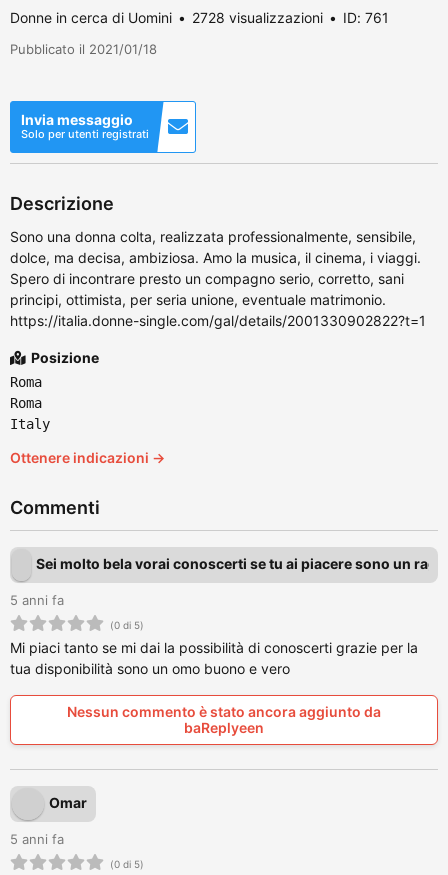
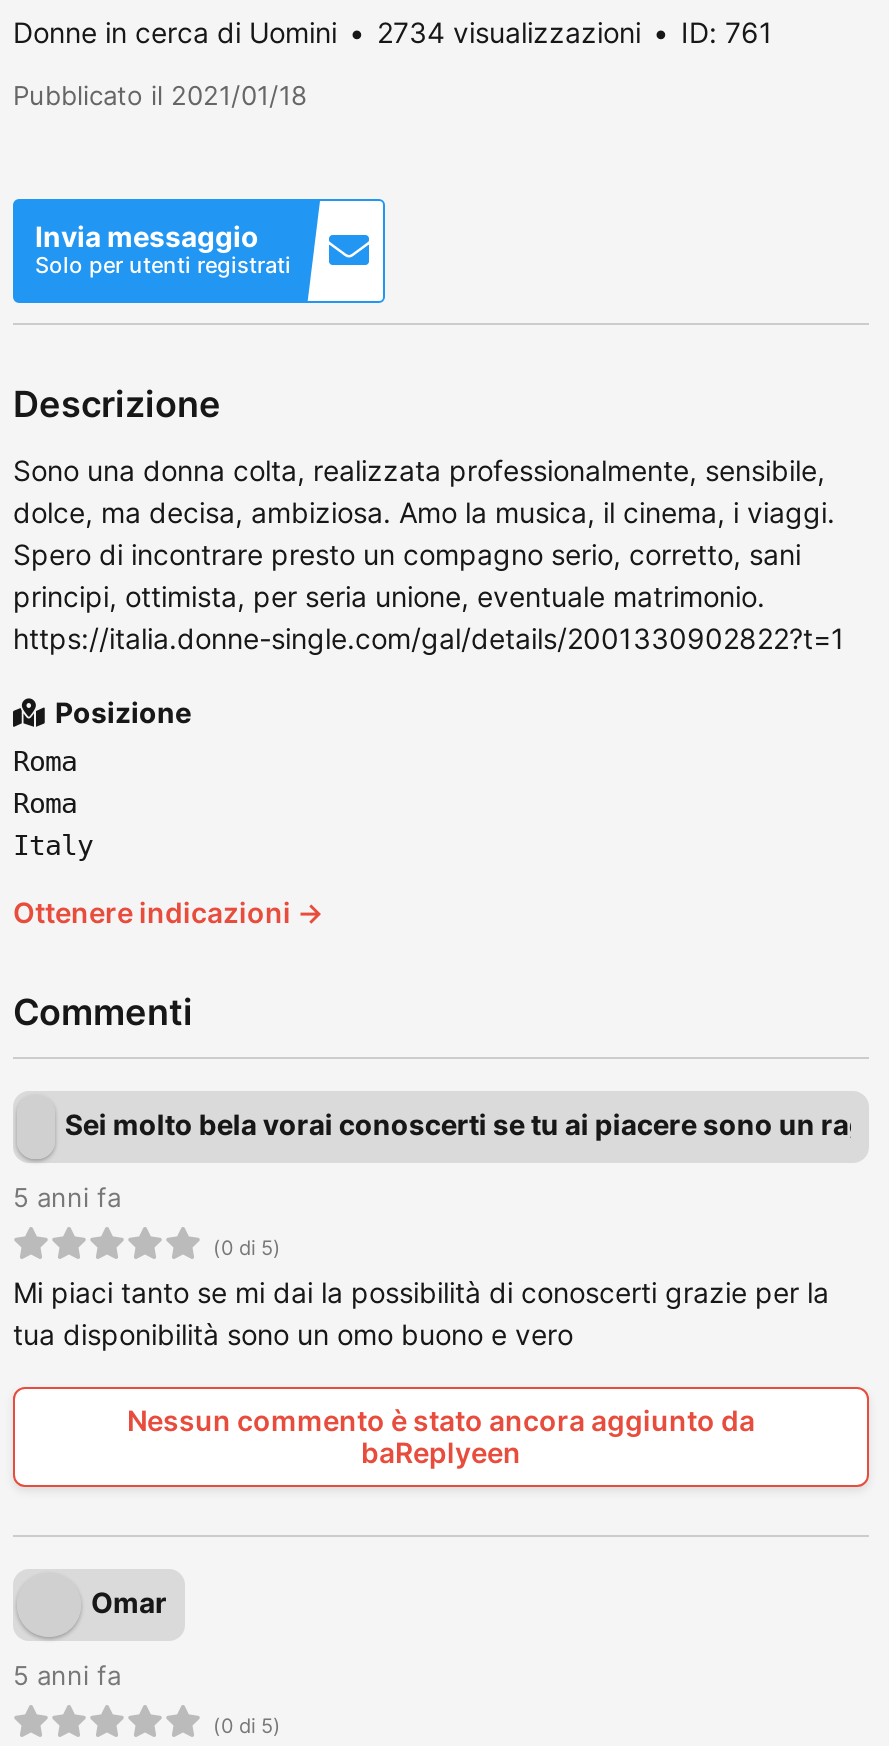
- 2728 visualizzazioni
+ 2734 visualizzazioni
